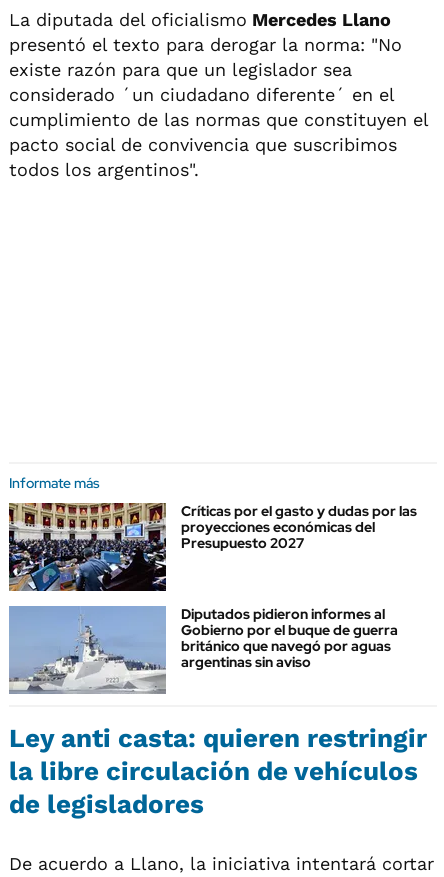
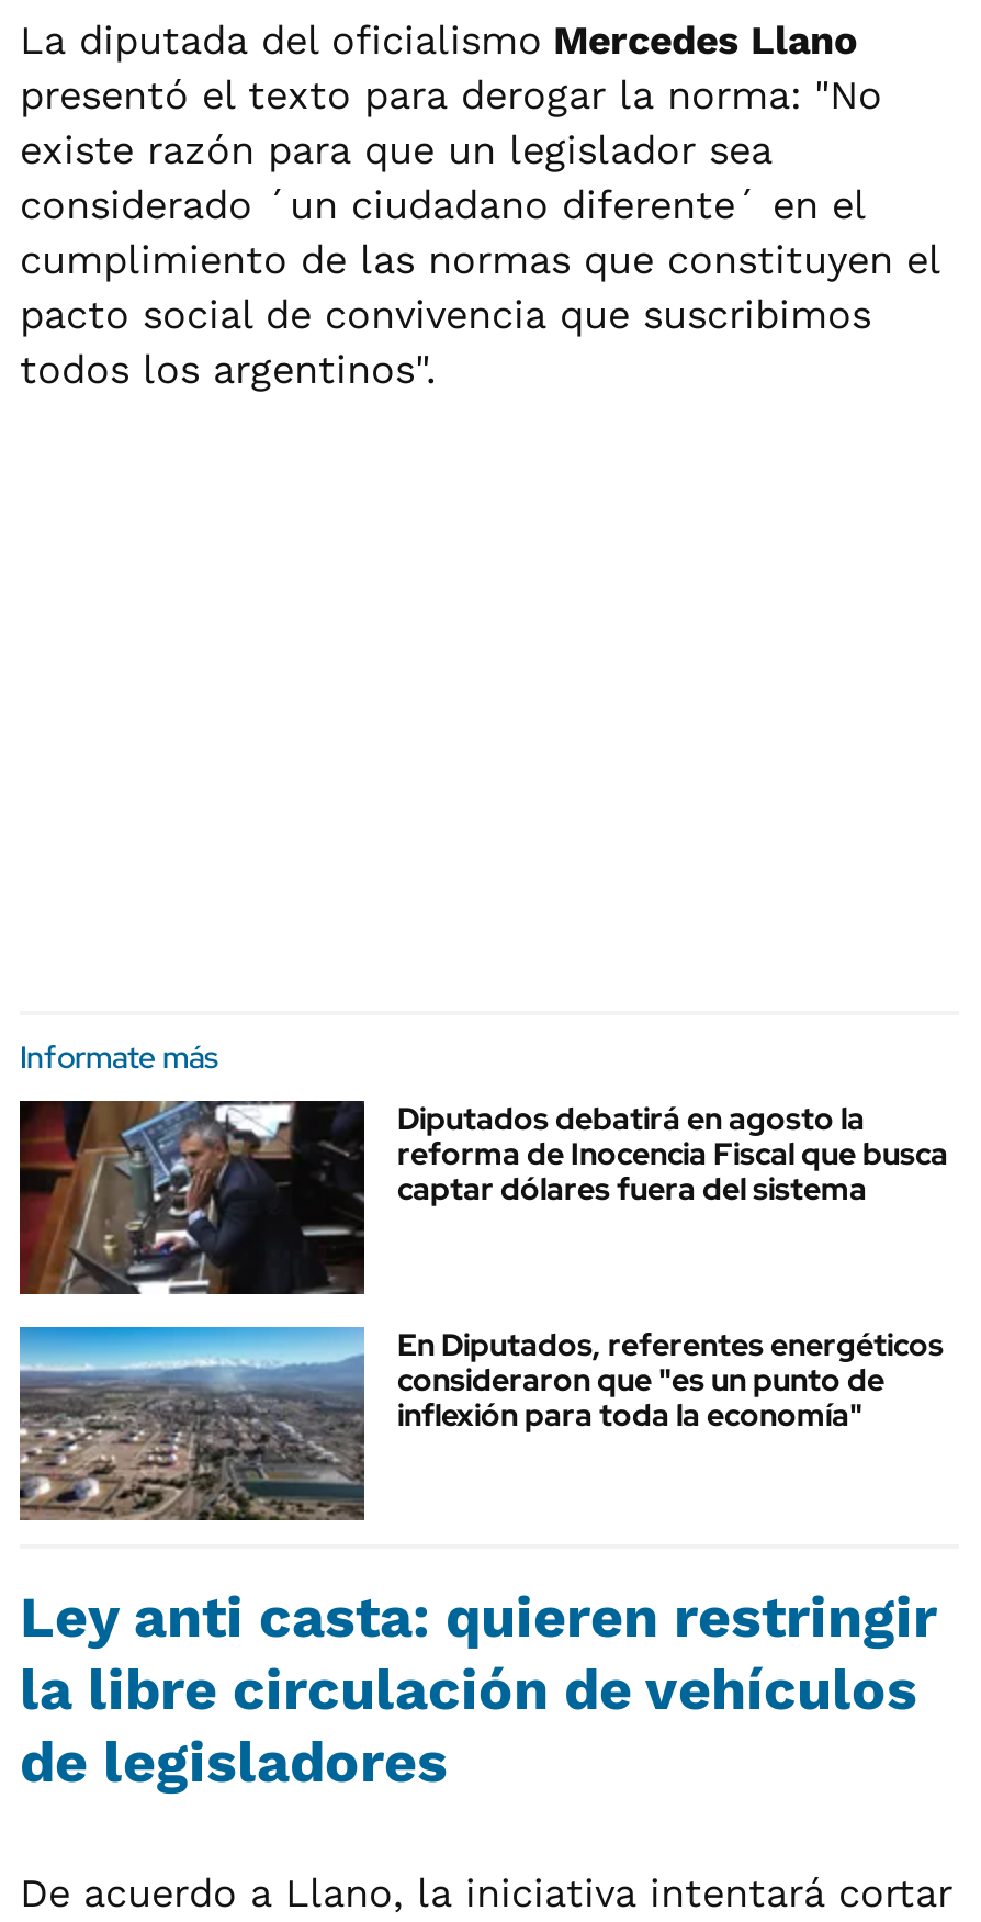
- [image]
- Críticas por el gasto y dudas por las
- proyecciones económicas del
- Presupuesto 2027
+ [image]
+ Diputados debatirá en agosto la
+ reforma de Inocencia Fiscal que busca
+ captar dólares fuera del sistema

- [image]
- Diputados pidieron informes al
- Gobierno por el buque de guerra
- británico que navegó por aguas
- argentinas sin aviso
+ [image]
+ En Diputados, referentes energéticos
+ consideraron que "es un punto de
+ inflexión para toda la economía"
